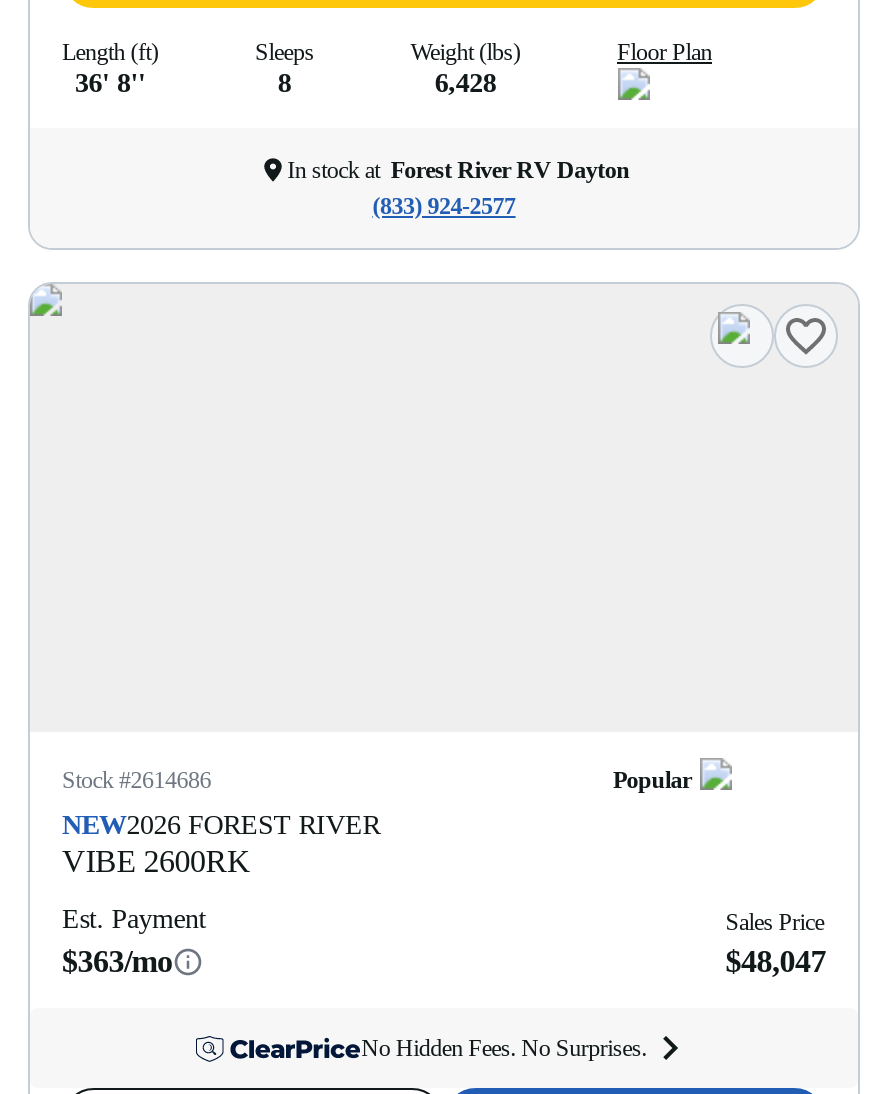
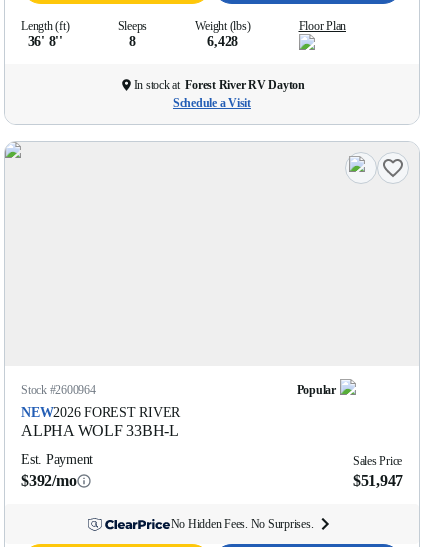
- (833) 924-2577
+ Schedule a Visit

- Stock #2614686
+ Stock #2600964

- VIBE 2600RK
+ ALPHA WOLF 33BH-L

- $363/mo
+ $392/mo

- $48,047
+ $51,947
